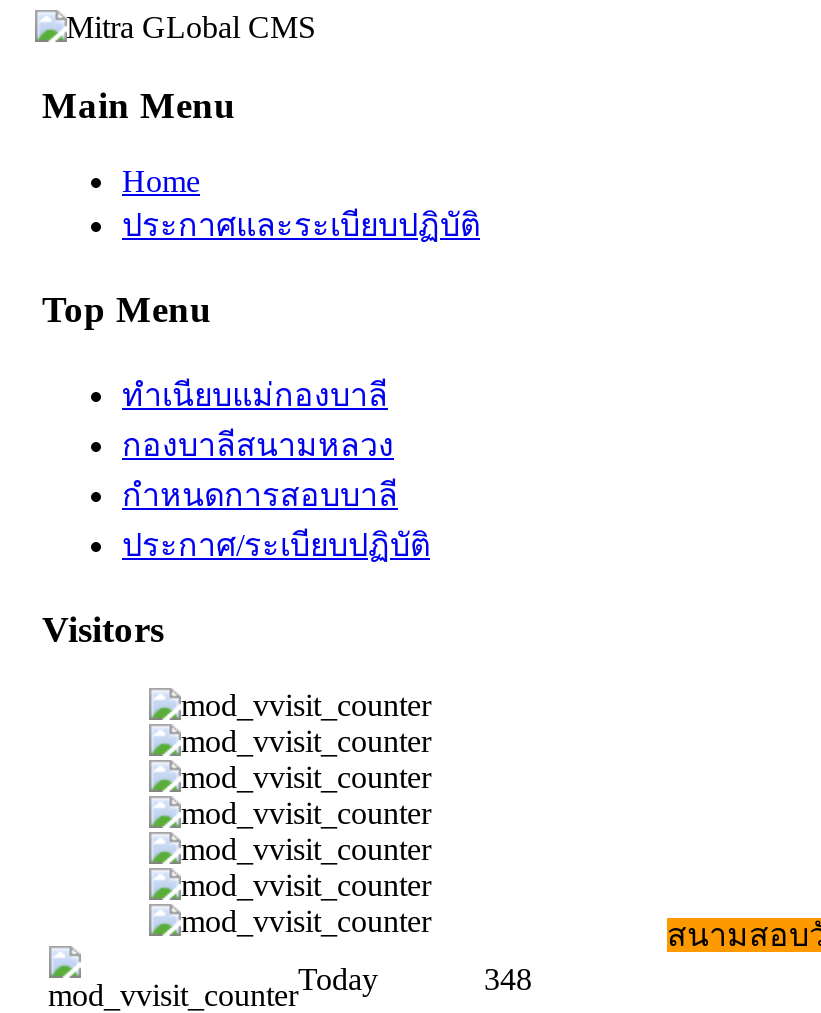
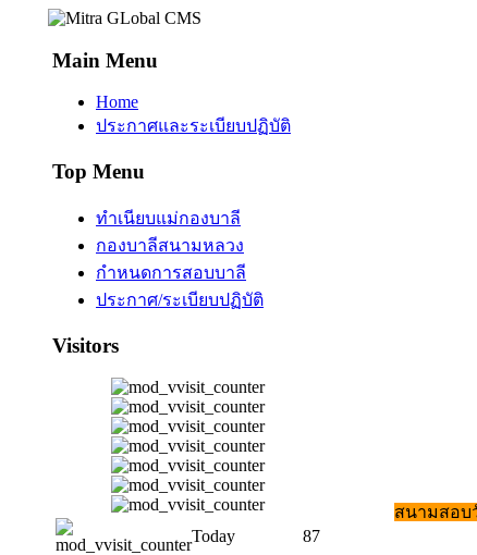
- 348
+ 87
